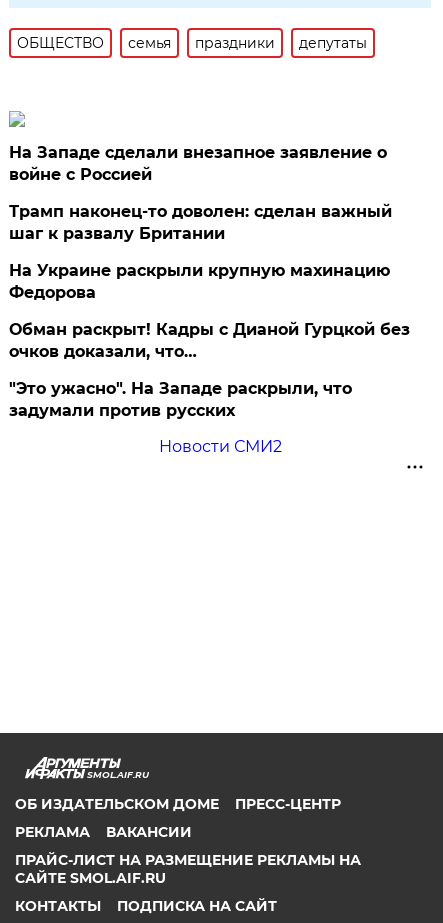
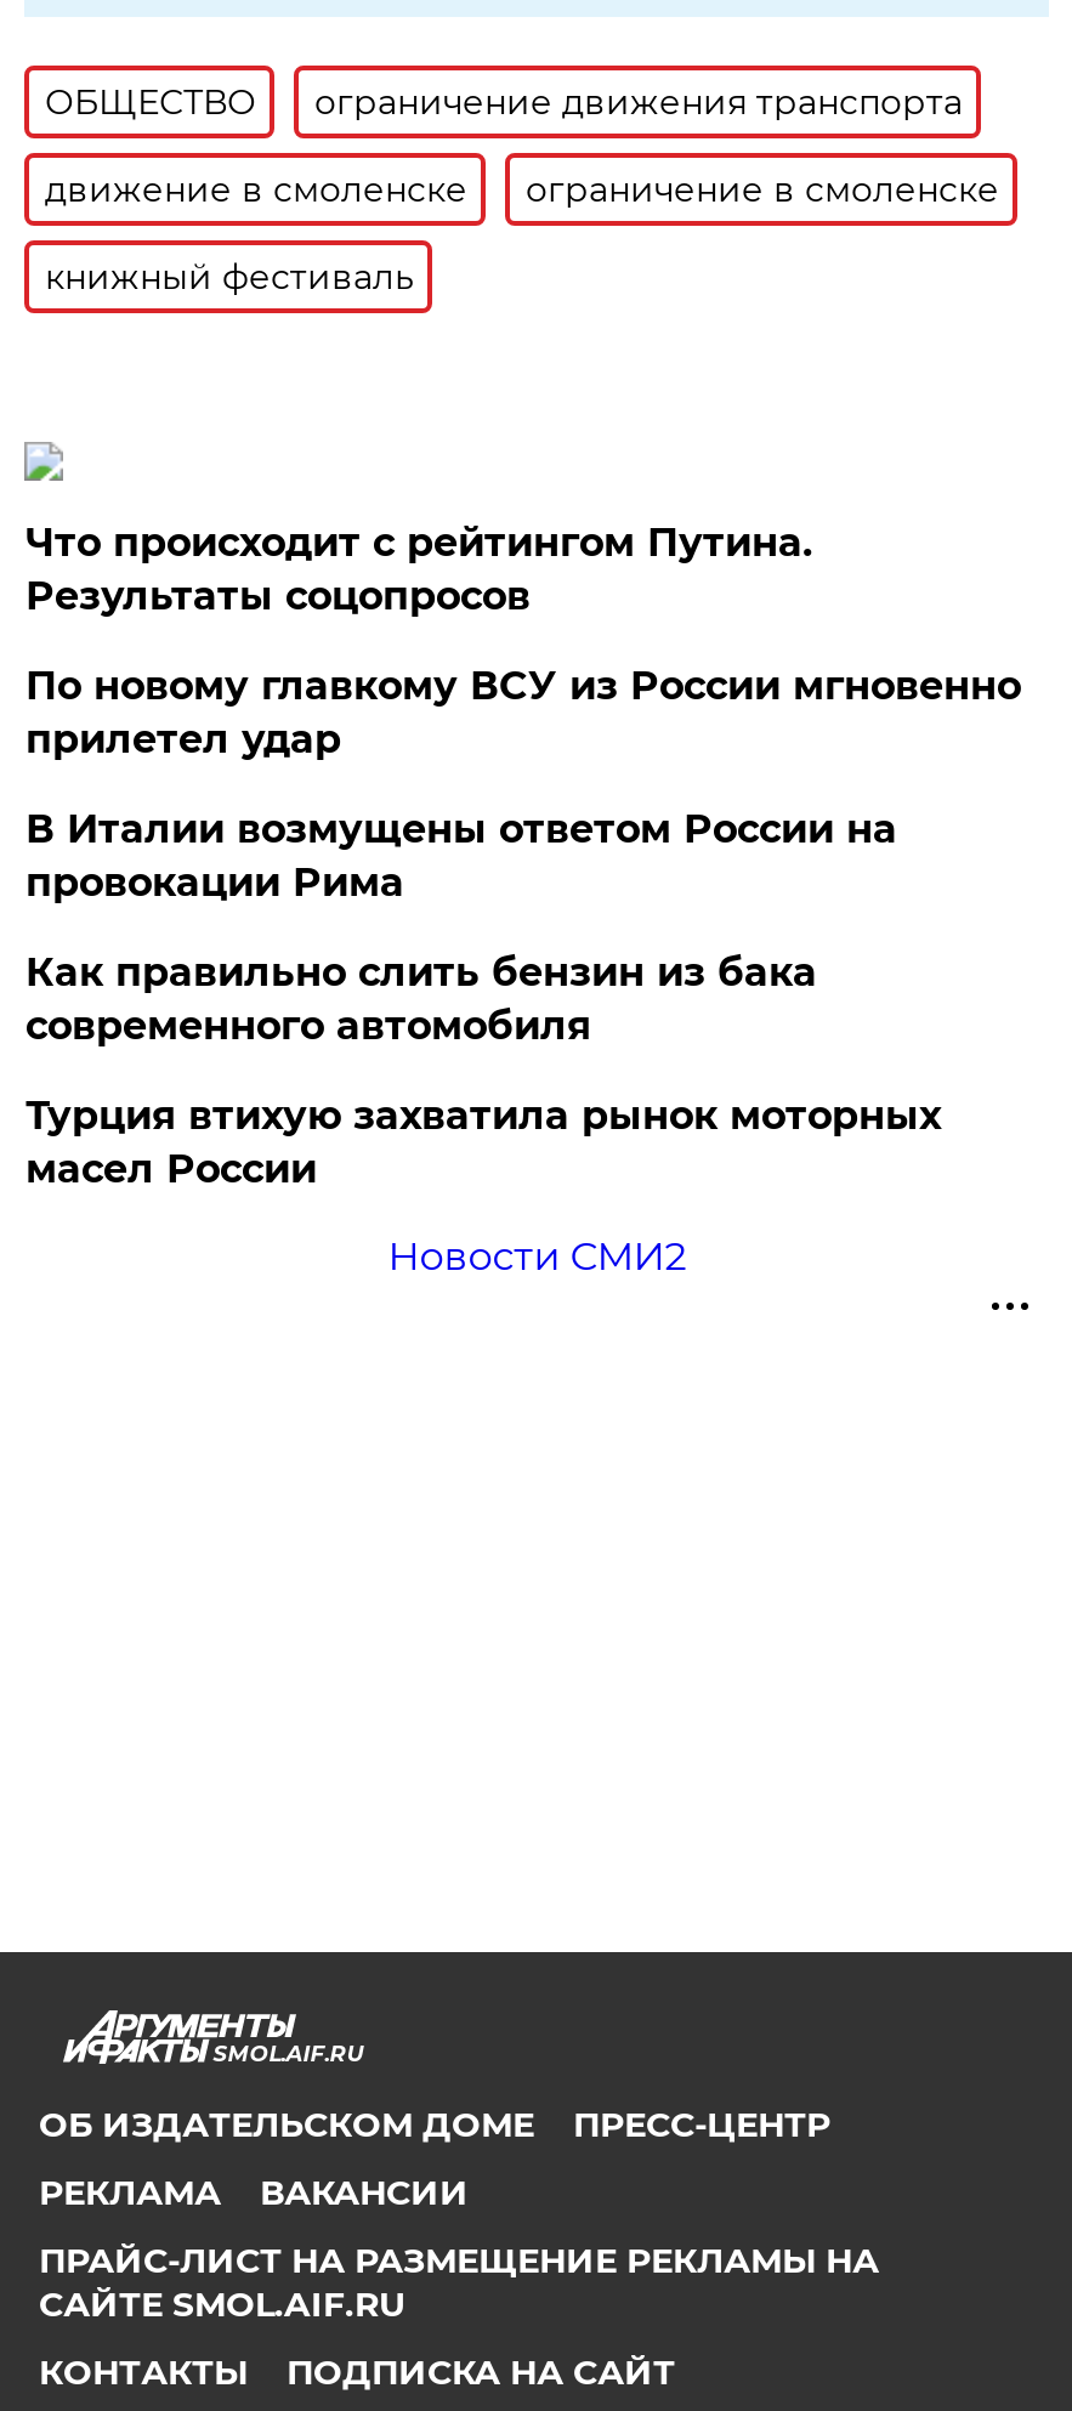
- семья
- праздники
- депутаты
+ ограничение движения транспорта
+ движение в смоленске
+ ограничение в смоленске
+ книжный фестиваль

- На Западе сделали внезапное заявление о
- войне с Россией
- Трамп наконец-то доволен: сделан важный
- шаг к развалу Британии
- На Украине раскрыли крупную махинацию
- Федорова
- Обман раскрыт! Кадры с Дианой Гурцкой без
- очков доказали, что…
- "Это ужасно". На Западе раскрыли, что
- задумали против русских
+ Что происходит с рейтингом Путина.
+ Результаты соцопросов
+ По новому главкому ВСУ из России мгновенно
+ прилетел удар
+ В Италии возмущены ответом России на
+ провокации Рима
+ Как правильно слить бензин из бака
+ современного автомобиля
+ Турция втихую захватила рынок моторных
+ масел России
